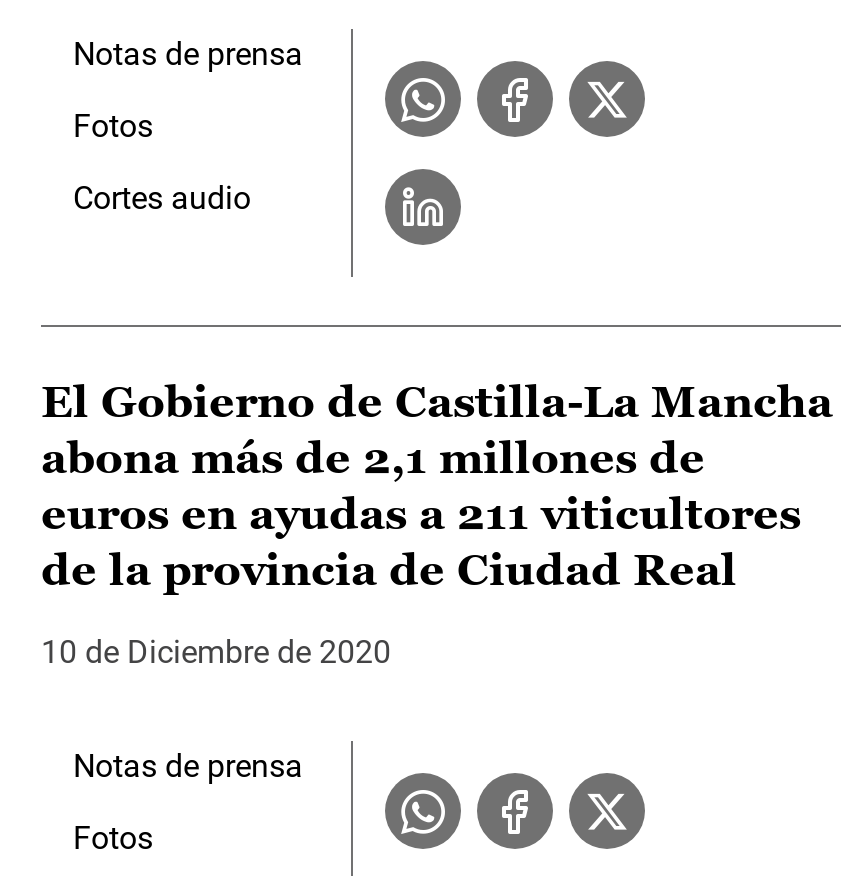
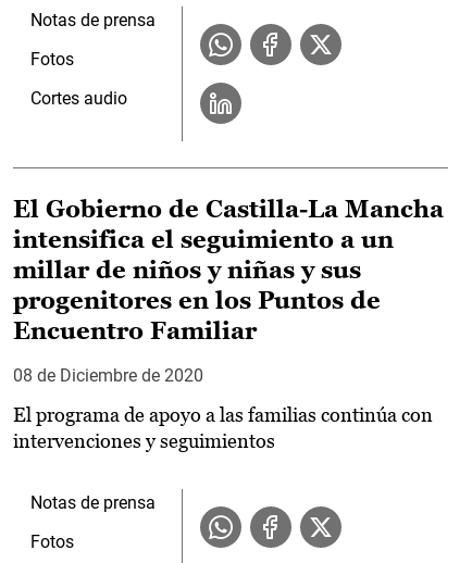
- abona más de 2,1 millones de
- euros en ayudas a 211 viticultores
- de la provincia de Ciudad Real
- 10 de Diciembre de 2020
+ intensifica el seguimiento a un
+ millar de niños y niñas y sus
+ progenitores en los Puntos de
+ Encuentro Familiar
+ 08 de Diciembre de 2020
+ El programa de apoyo a las familias continúa con
+ intervenciones y seguimientos
